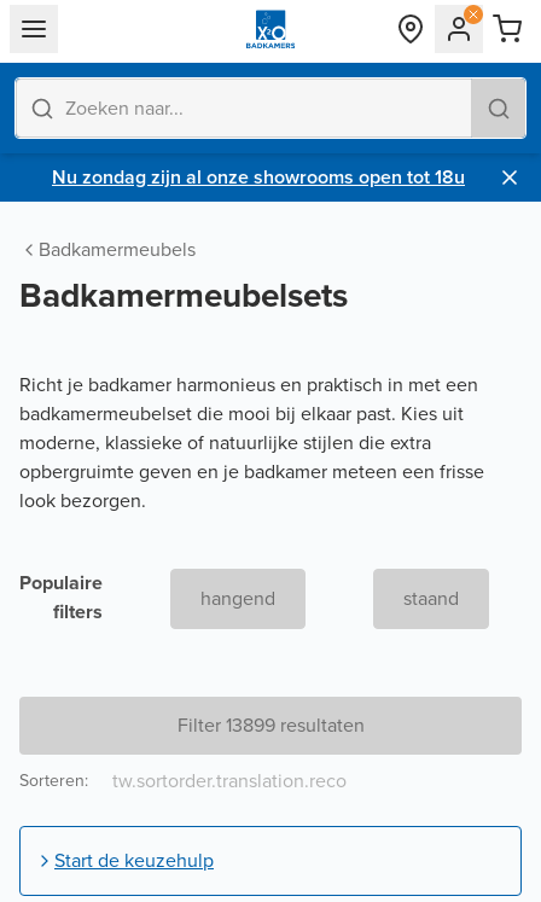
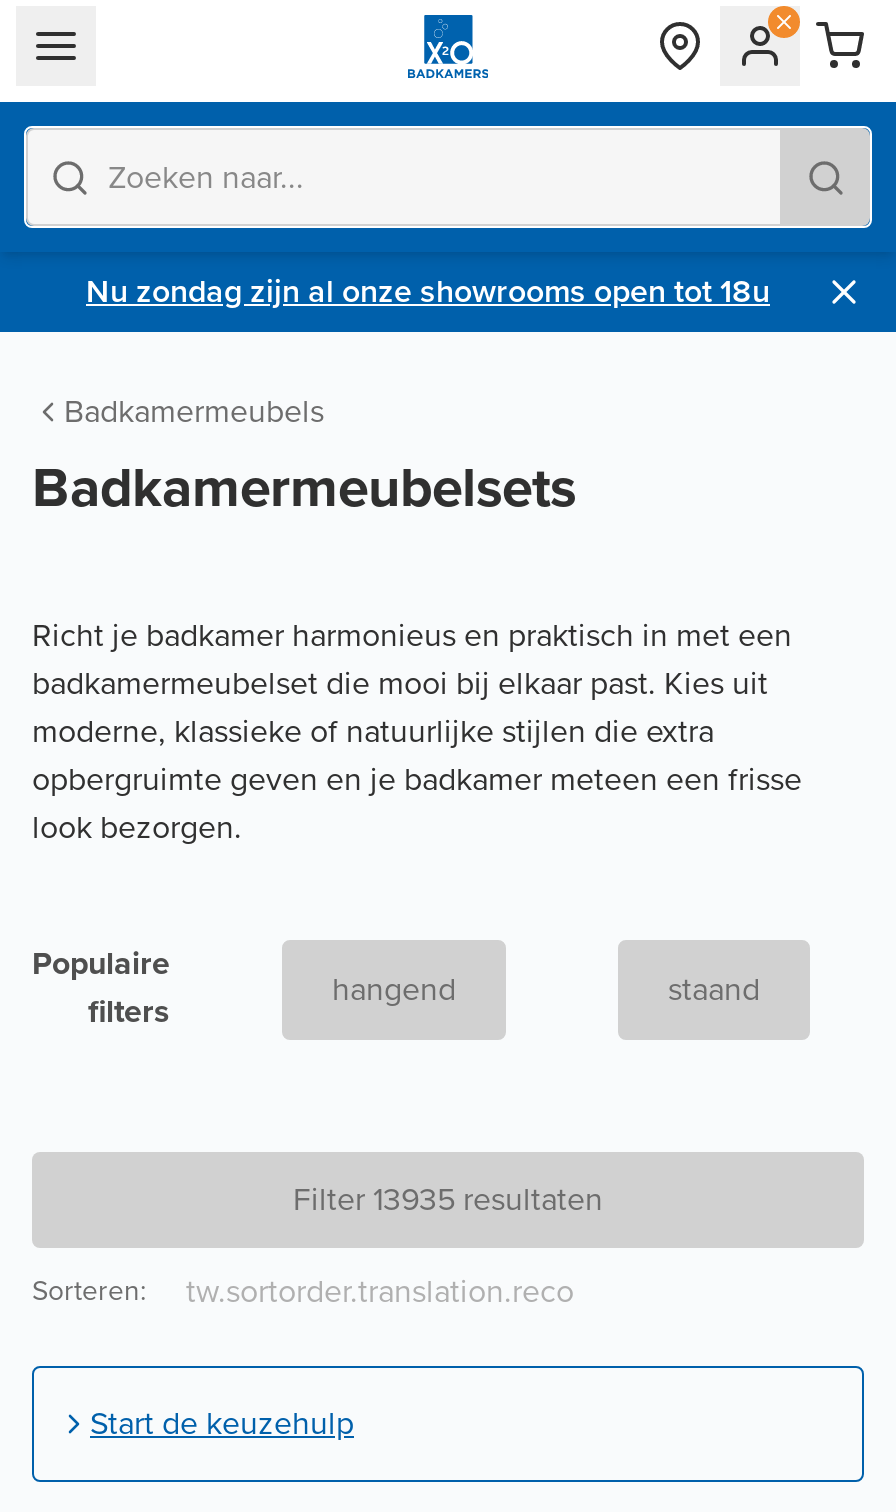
- Filter 13899 resultaten
+ Filter 13935 resultaten
